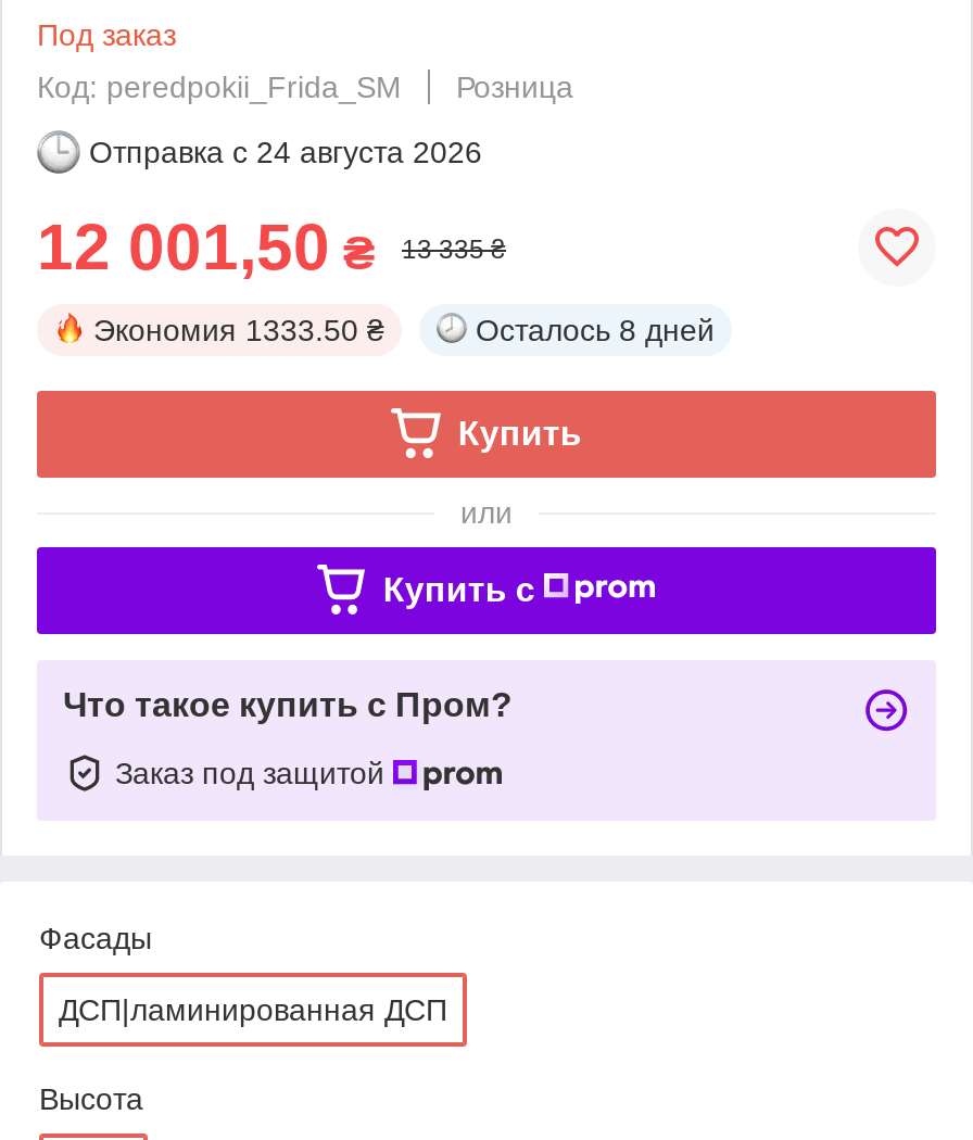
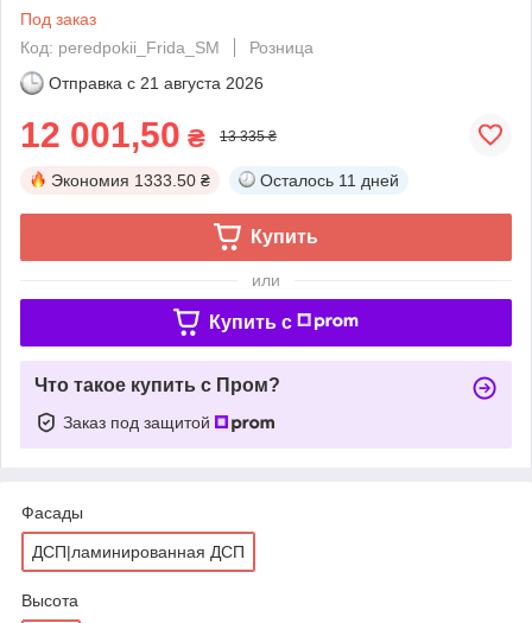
- Отправка с 24 августа 2026
+ Отправка с 21 августа 2026

- Осталось 8 дней
+ Осталось 11 дней
